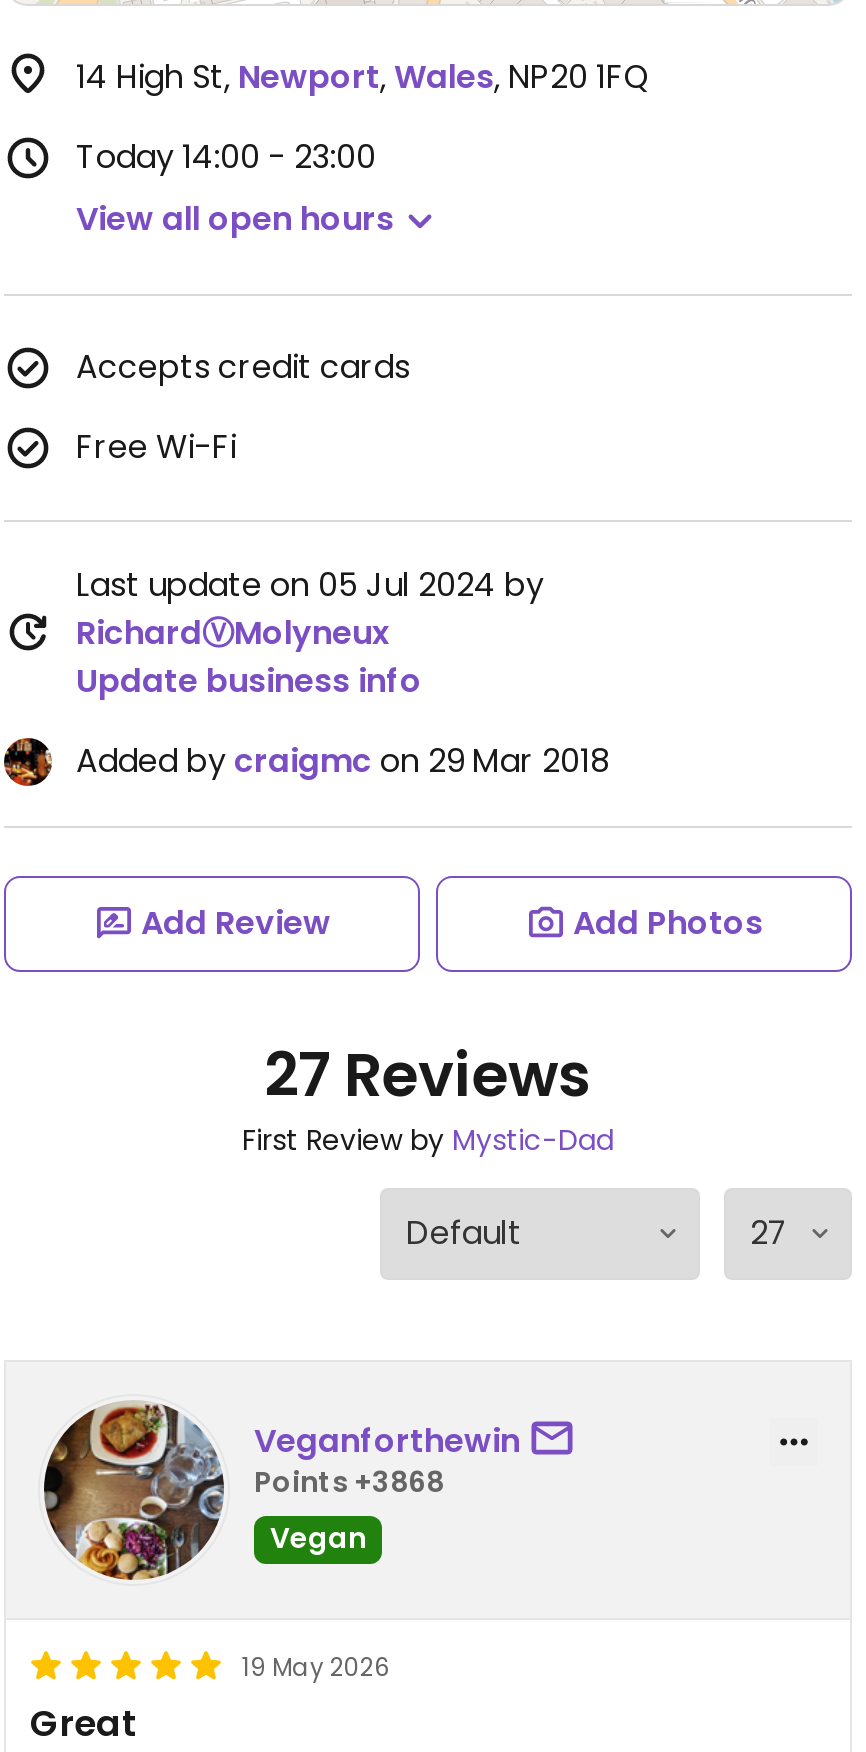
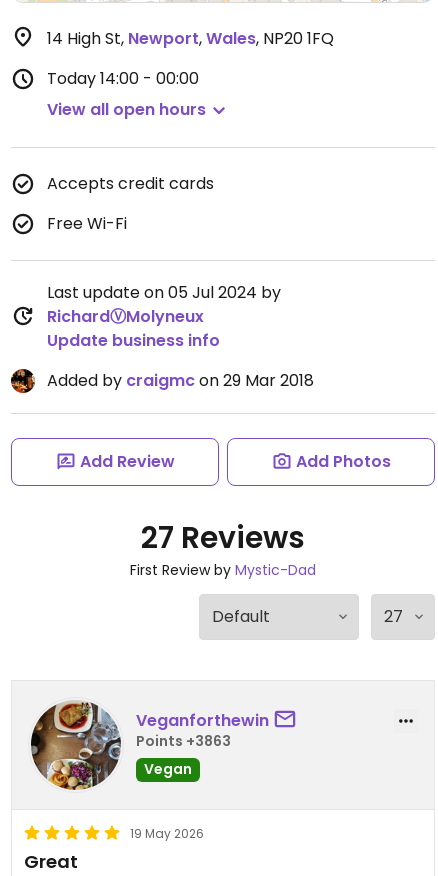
- Today 14:00 - 23:00
+ Today 14:00 - 00:00

- Points +3868
+ Points +3863
